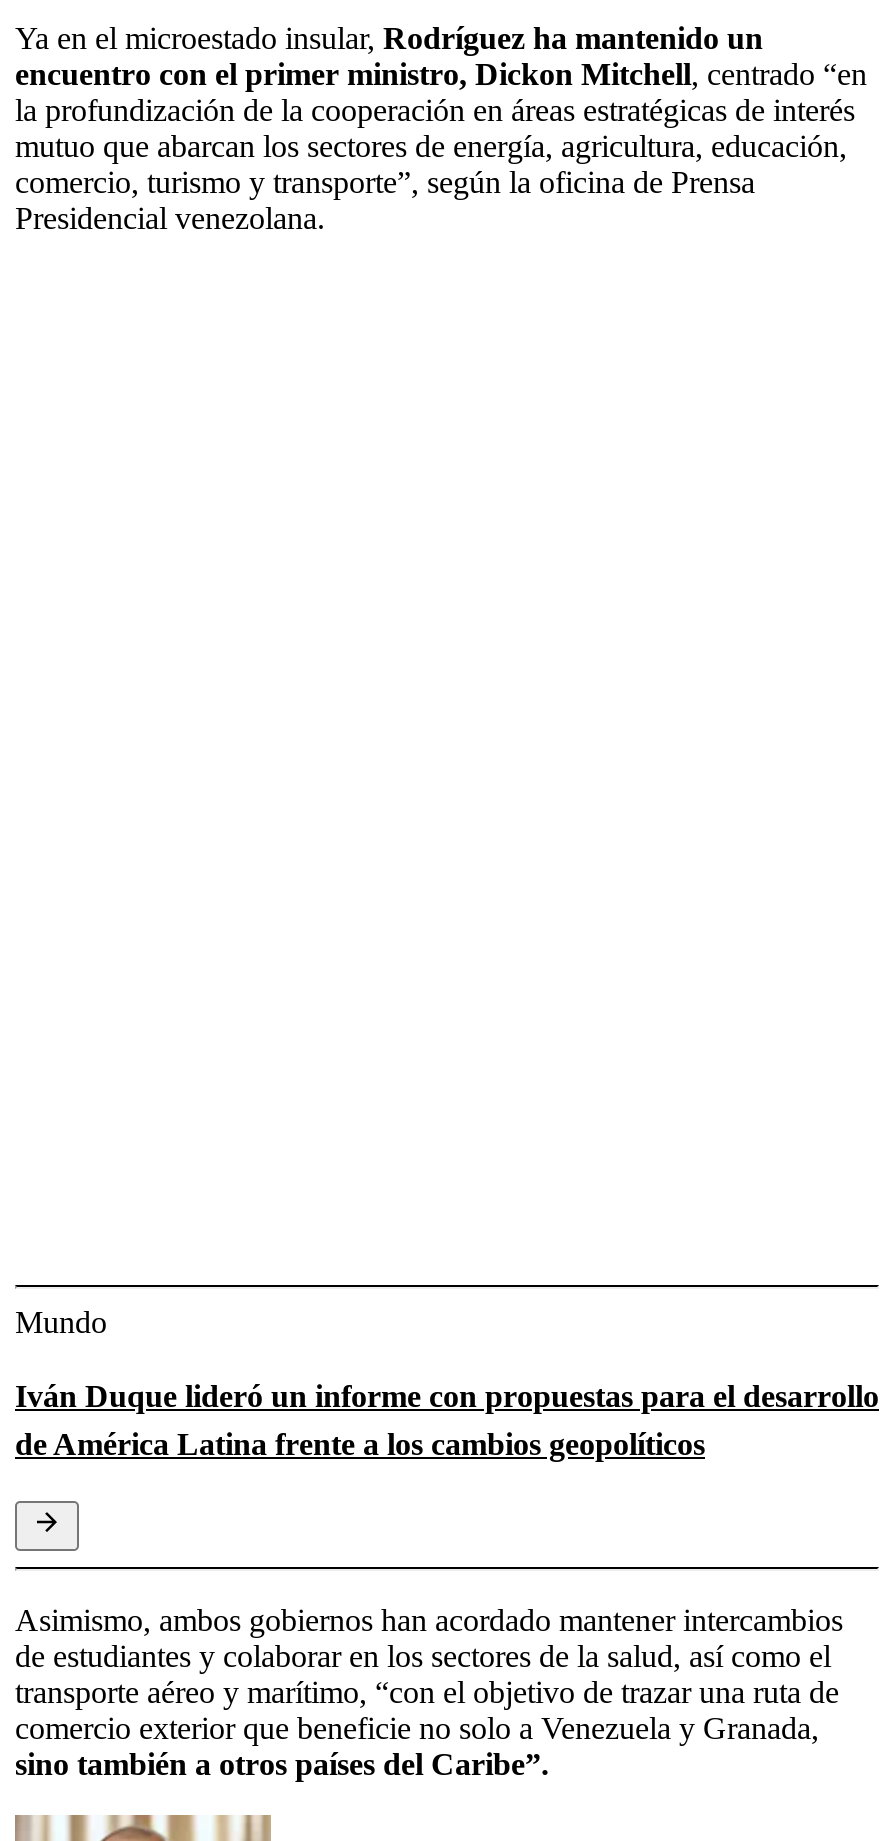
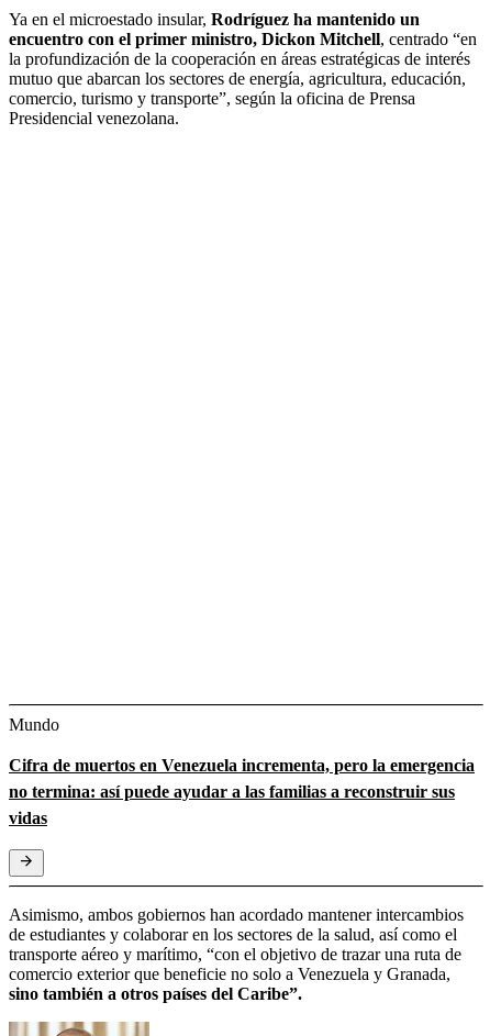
- Iván Duque lideró un informe con propuestas para el desarrollo
- de América Latina frente a los cambios geopolíticos
+ Cifra de muertos en Venezuela incrementa, pero la emergencia
+ no termina: así puede ayudar a las familias a reconstruir sus
+ vidas
